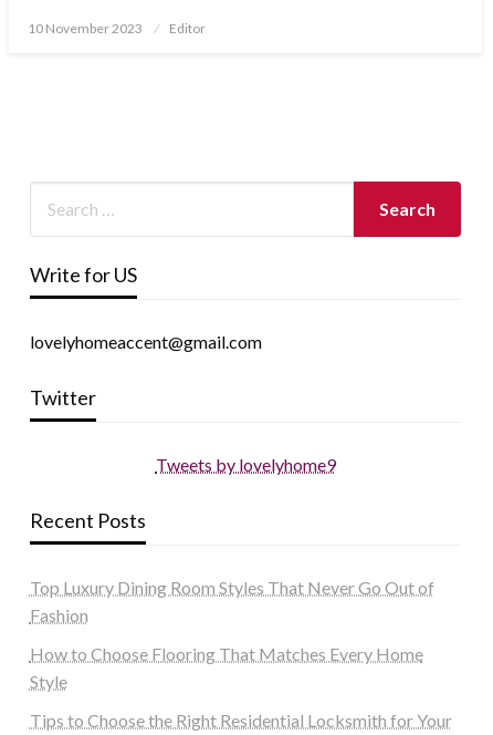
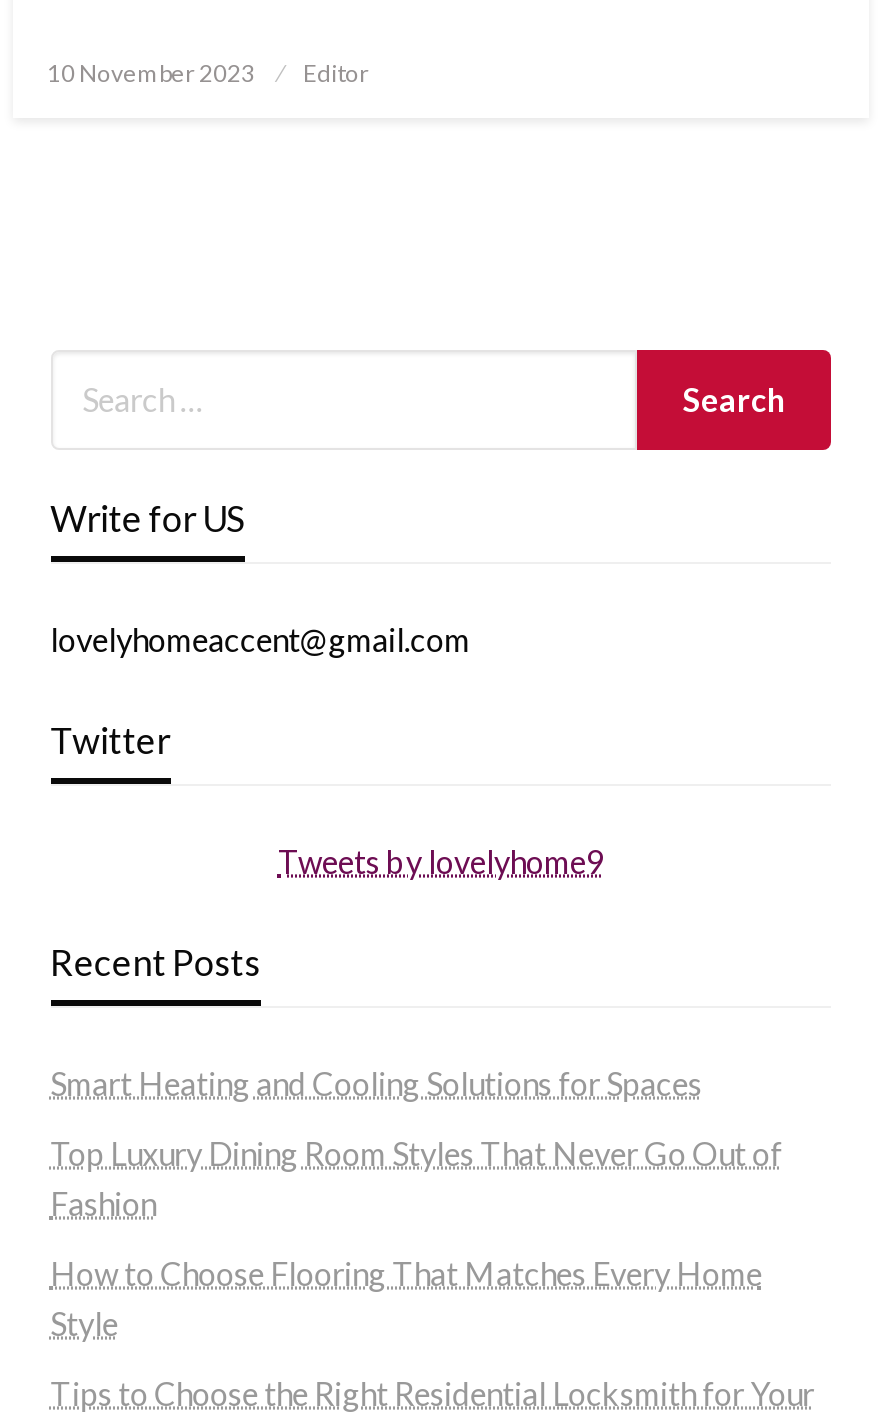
+ Smart Heating and Cooling Solutions for Spaces
